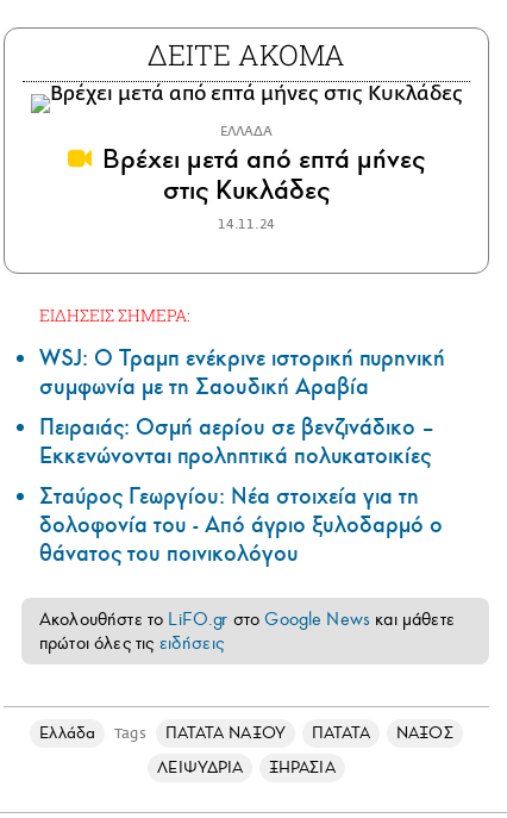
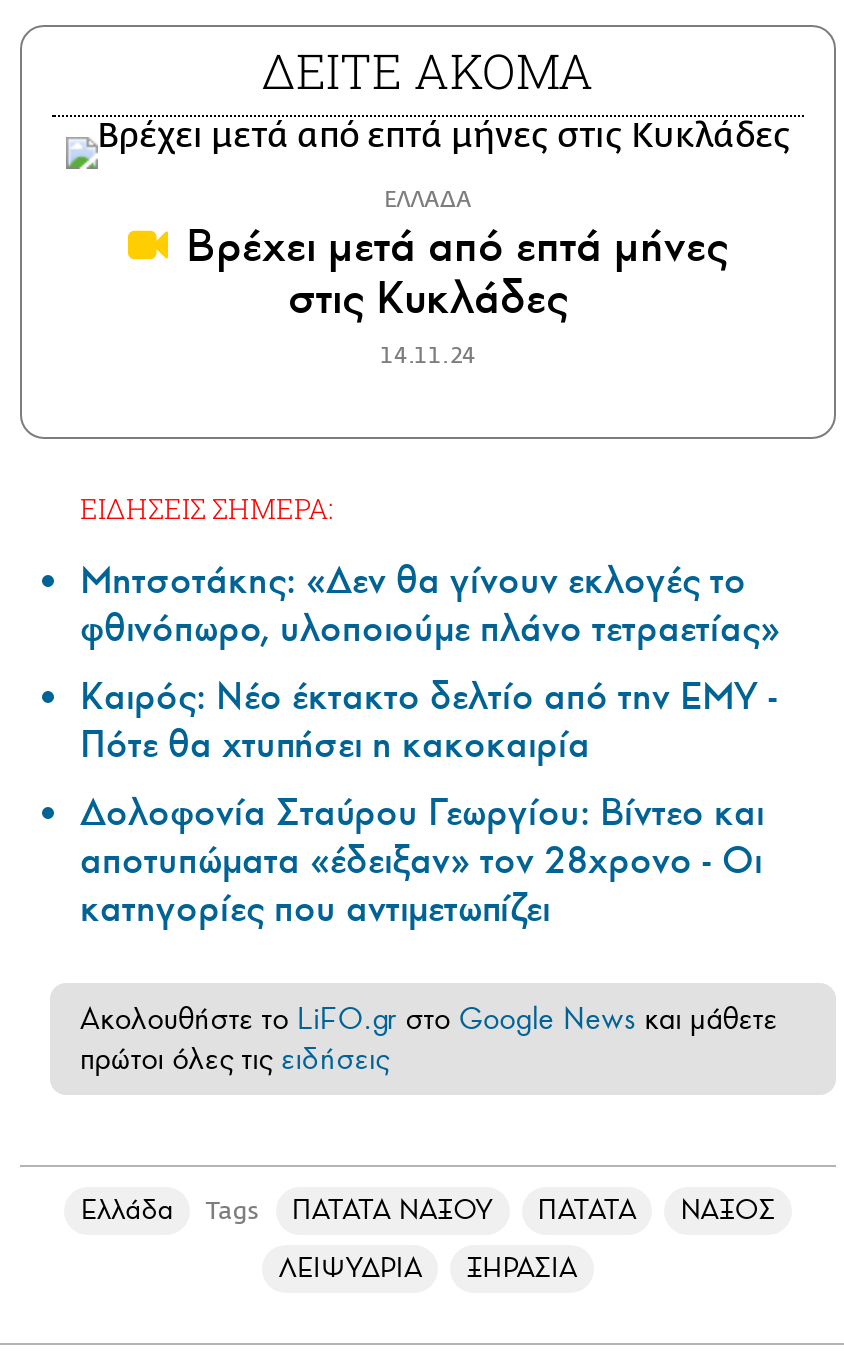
- WSJ: Ο Τραμπ ενέκρινε ιστορική πυρηνική
- συμφωνία με τη Σαουδική Αραβία
- Πειραιάς: Οσμή αερίου σε βενζινάδικο –
- Εκκενώνονται προληπτικά πολυκατοικίες
- Σταύρος Γεωργίου: Νέα στοιχεία για τη
- δολοφονία του - Από άγριο ξυλοδαρμό ο
- θάνατος του ποινικολόγου
+ Μητσοτάκης: «Δεν θα γίνουν εκλογές το
+ φθινόπωρο, υλοποιούμε πλάνο τετραετίας»
+ Καιρός: Νέο έκτακτο δελτίο από την ΕΜΥ -
+ Πότε θα χτυπήσει η κακοκαιρία
+ Δολοφονία Σταύρου Γεωργίου: Βίντεο και
+ αποτυπώματα «έδειξαν» τον 28χρονο - Οι
+ κατηγορίες που αντιμετωπίζει
